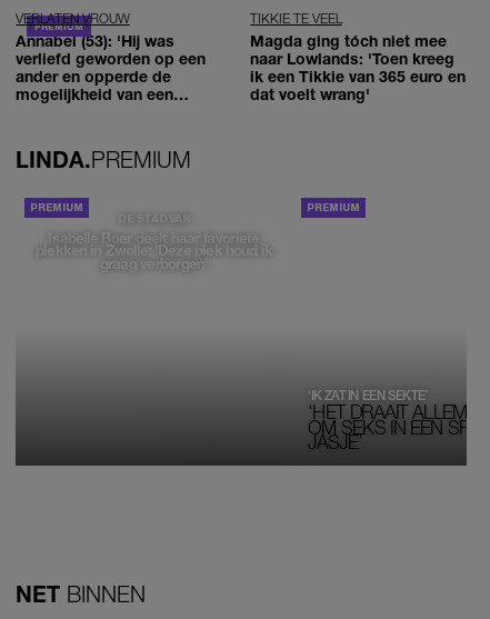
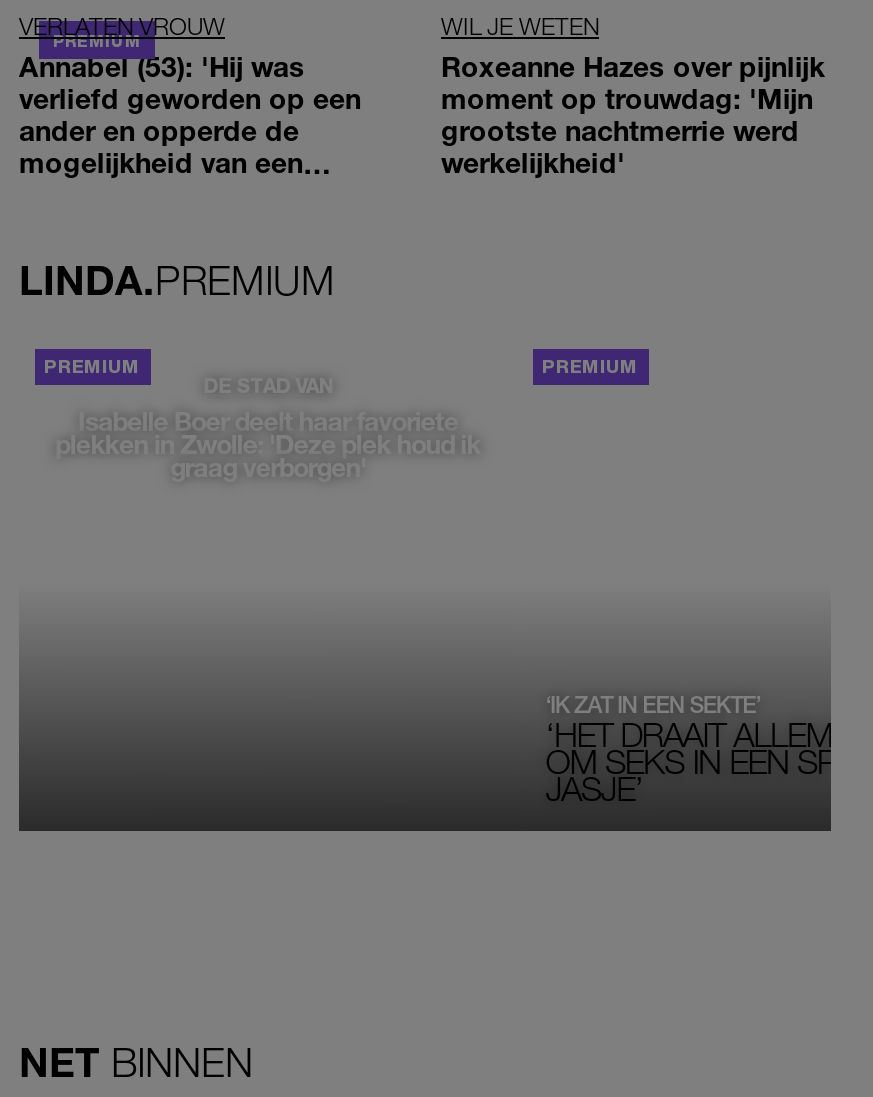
- TIKKIE TE VEEL
- Magda ging tóch niet mee
- naar Lowlands: 'Toen kreeg
- ik een Tikkie van 365 euro en
- dat voelt wrang'
+ WIL JE WETEN
+ Roxeanne Hazes over pijnlijk
+ moment op trouwdag: 'Mijn
+ grootste nachtmerrie werd
+ werkelijkheid'
